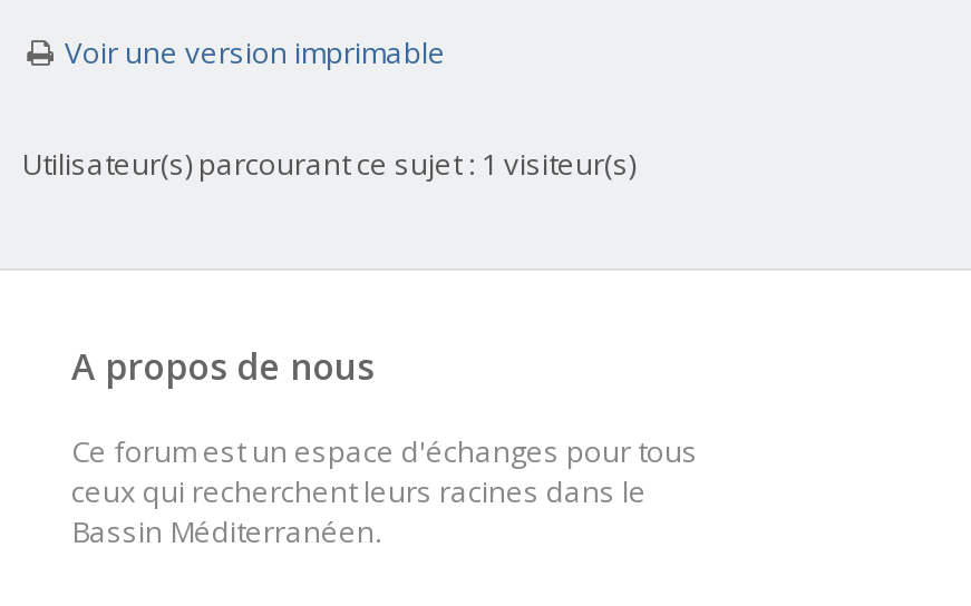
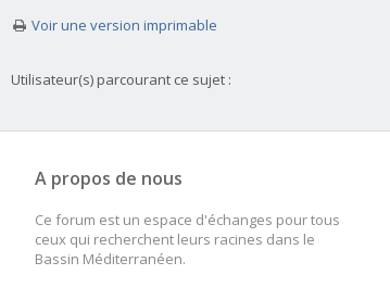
- Utilisateur(s) parcourant ce sujet : 1 visiteur(s)
+ Utilisateur(s) parcourant ce sujet :
